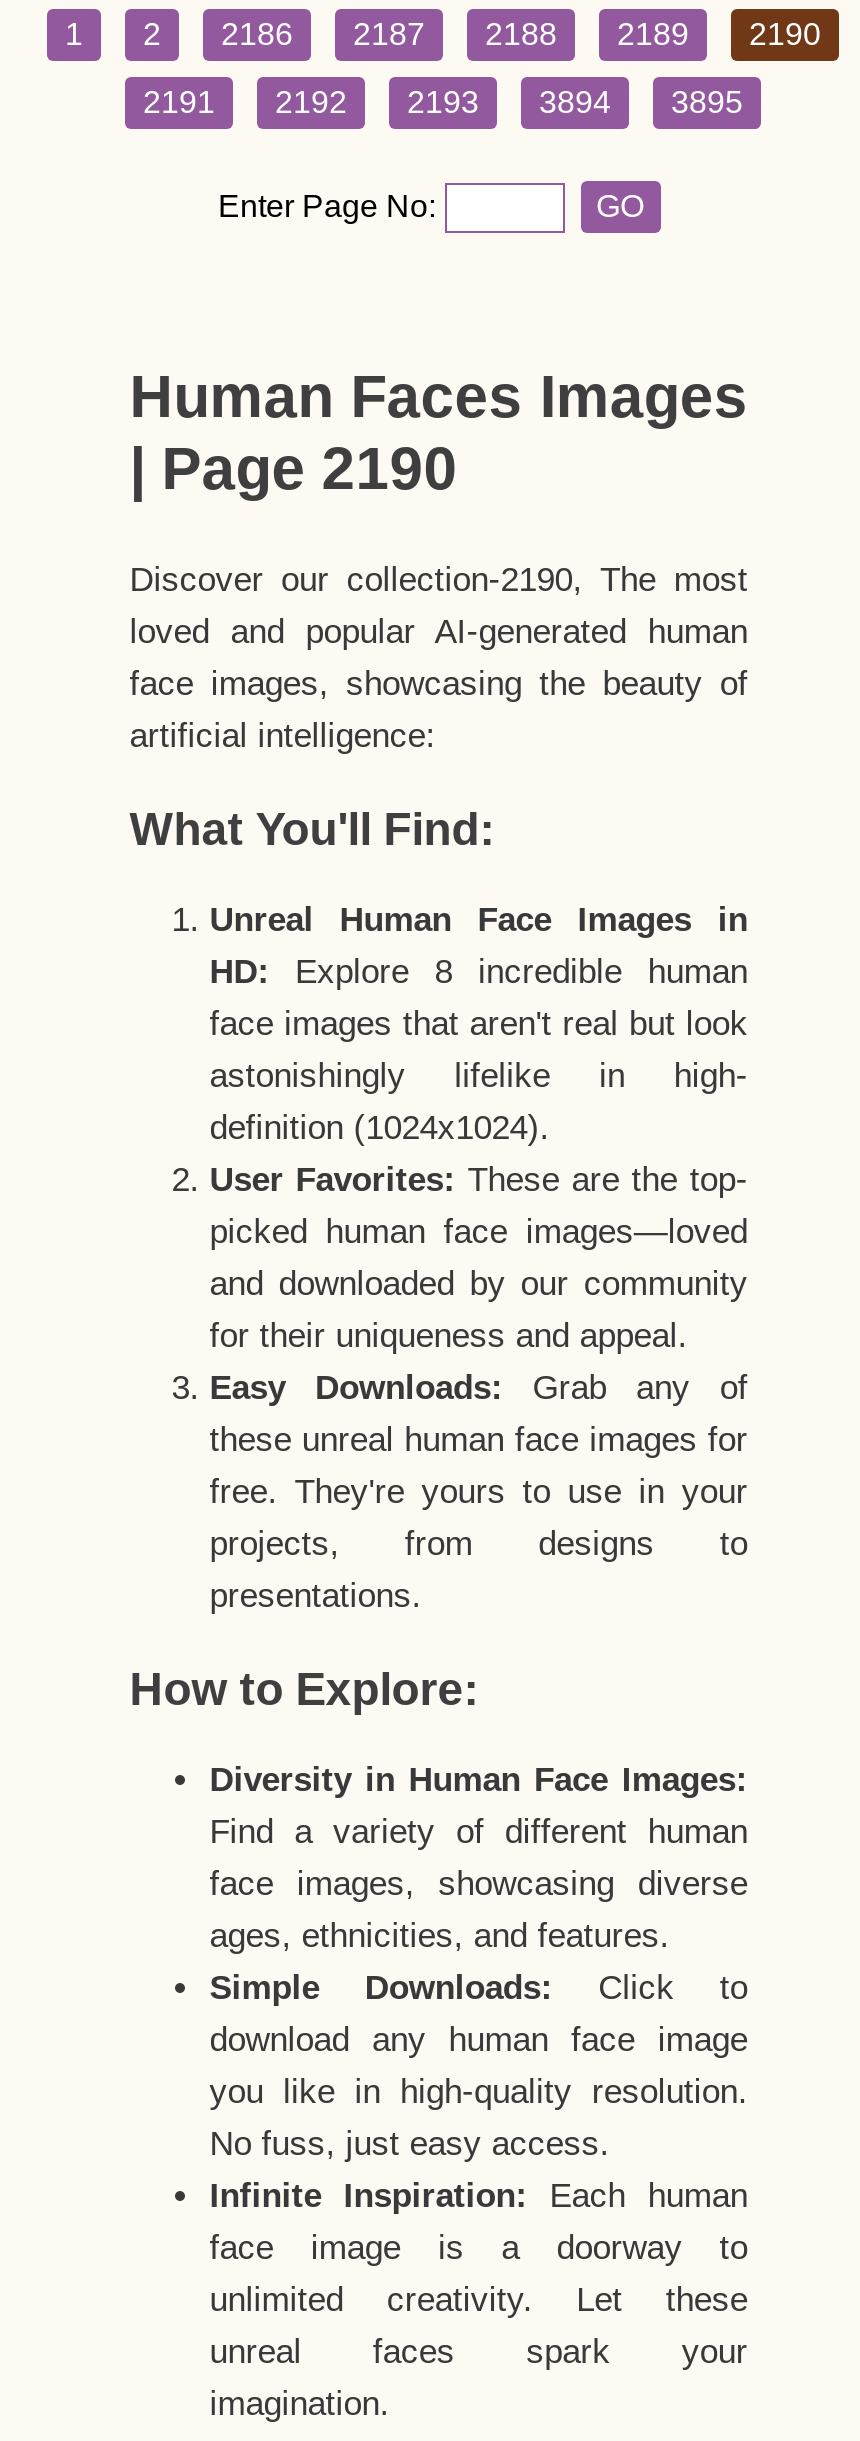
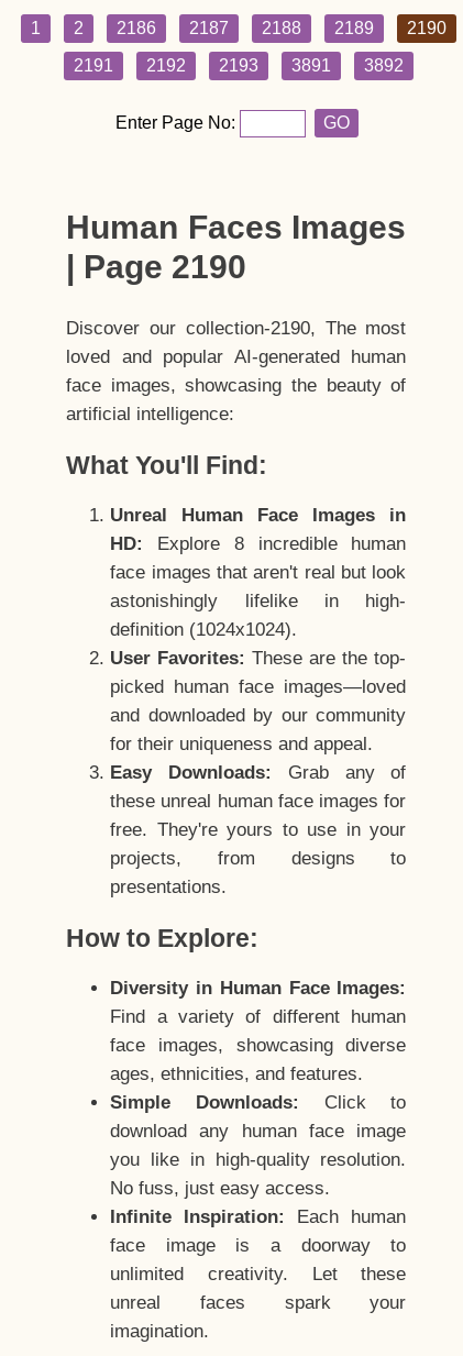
- 3894
+ 3891

- 3895
+ 3892
